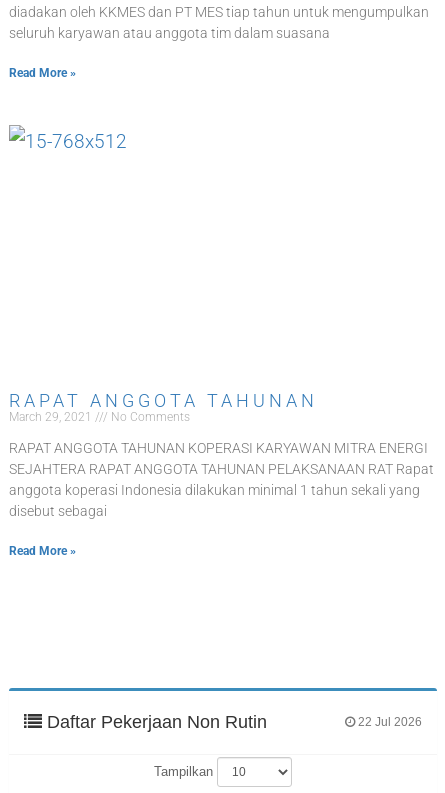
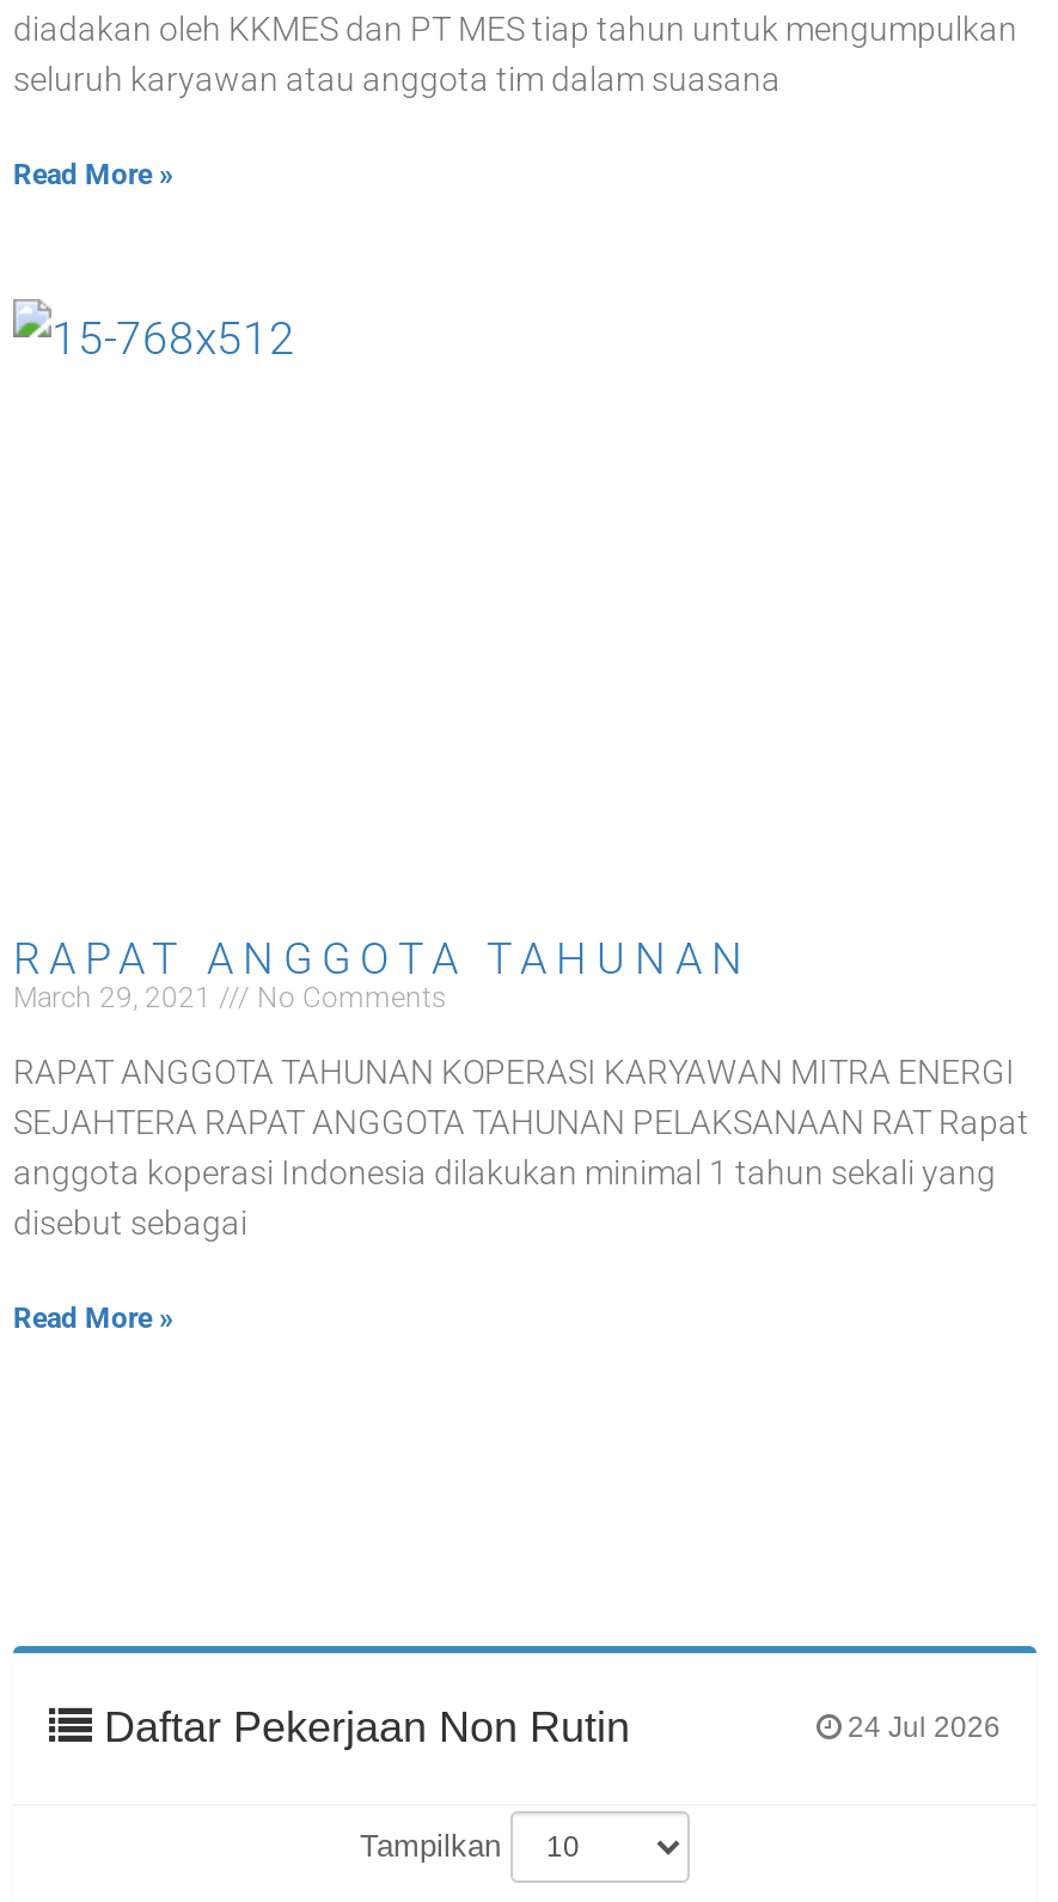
- 22 Jul 2026
+ 24 Jul 2026
